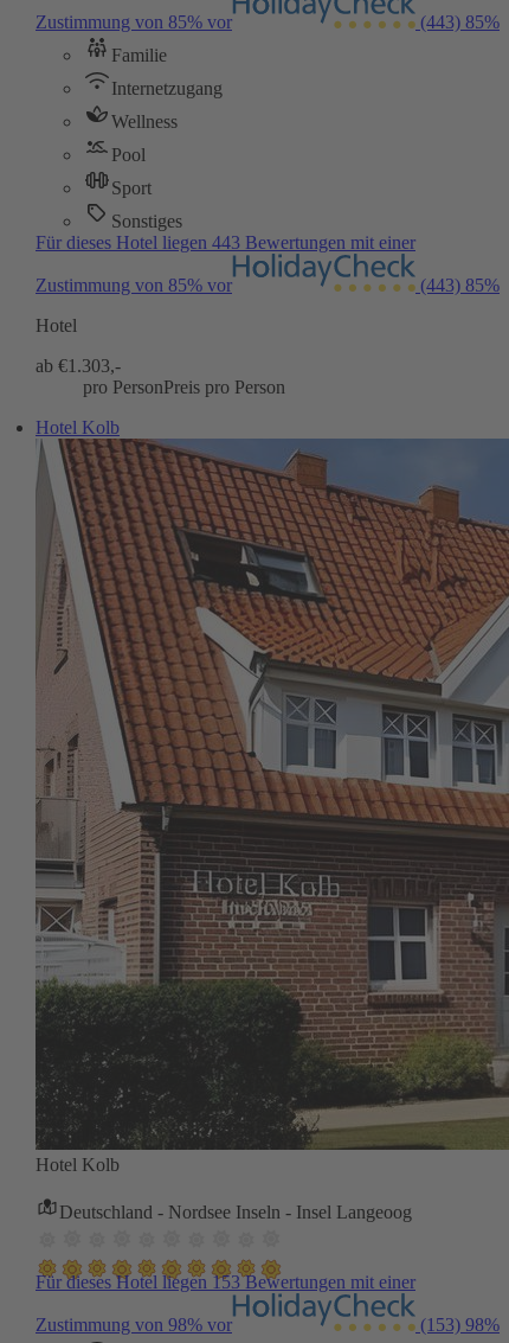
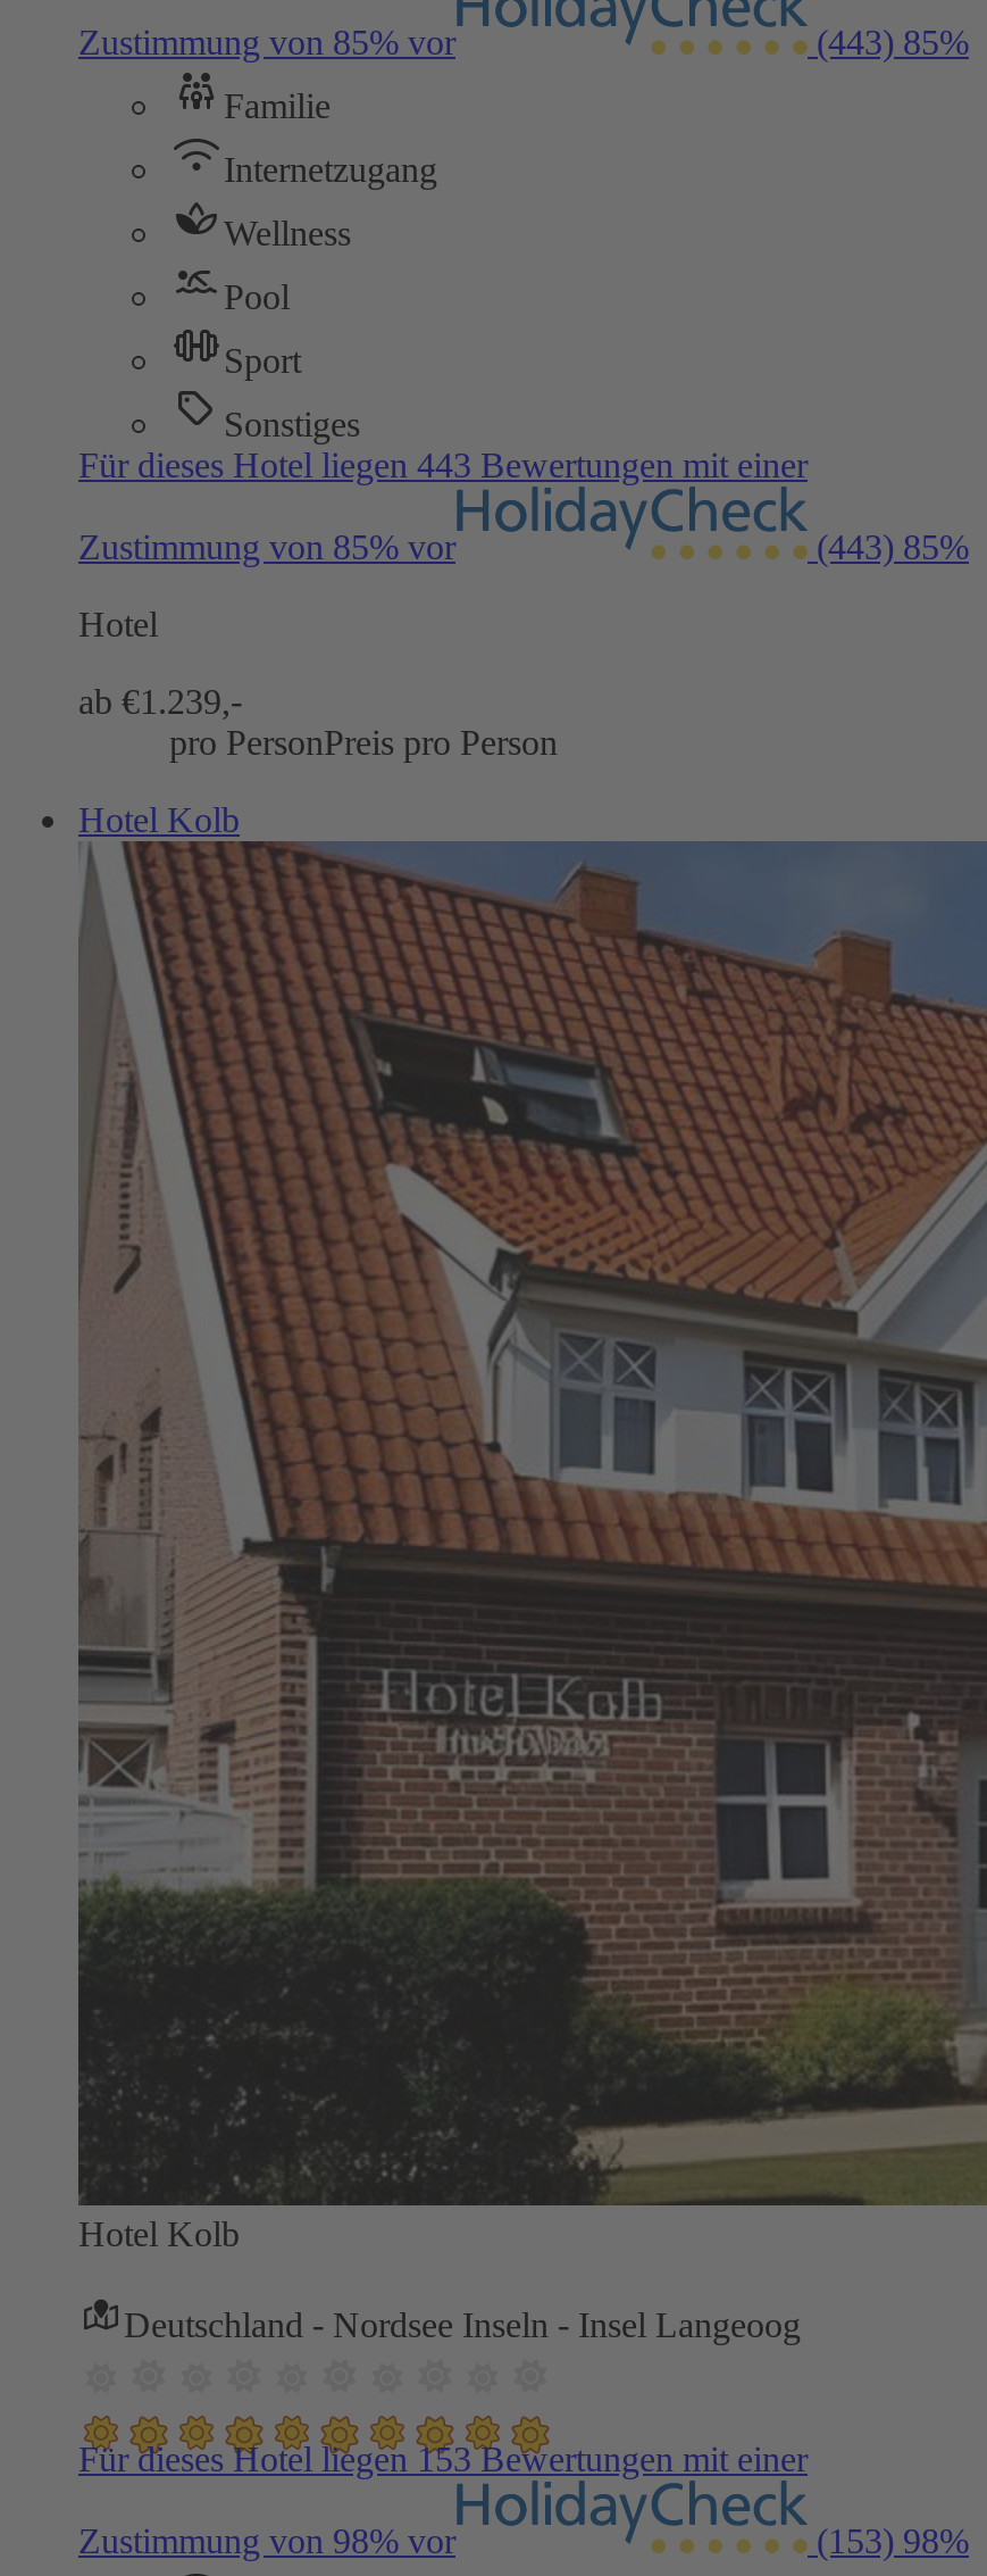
- ab €1.303,-
+ ab €1.239,-
